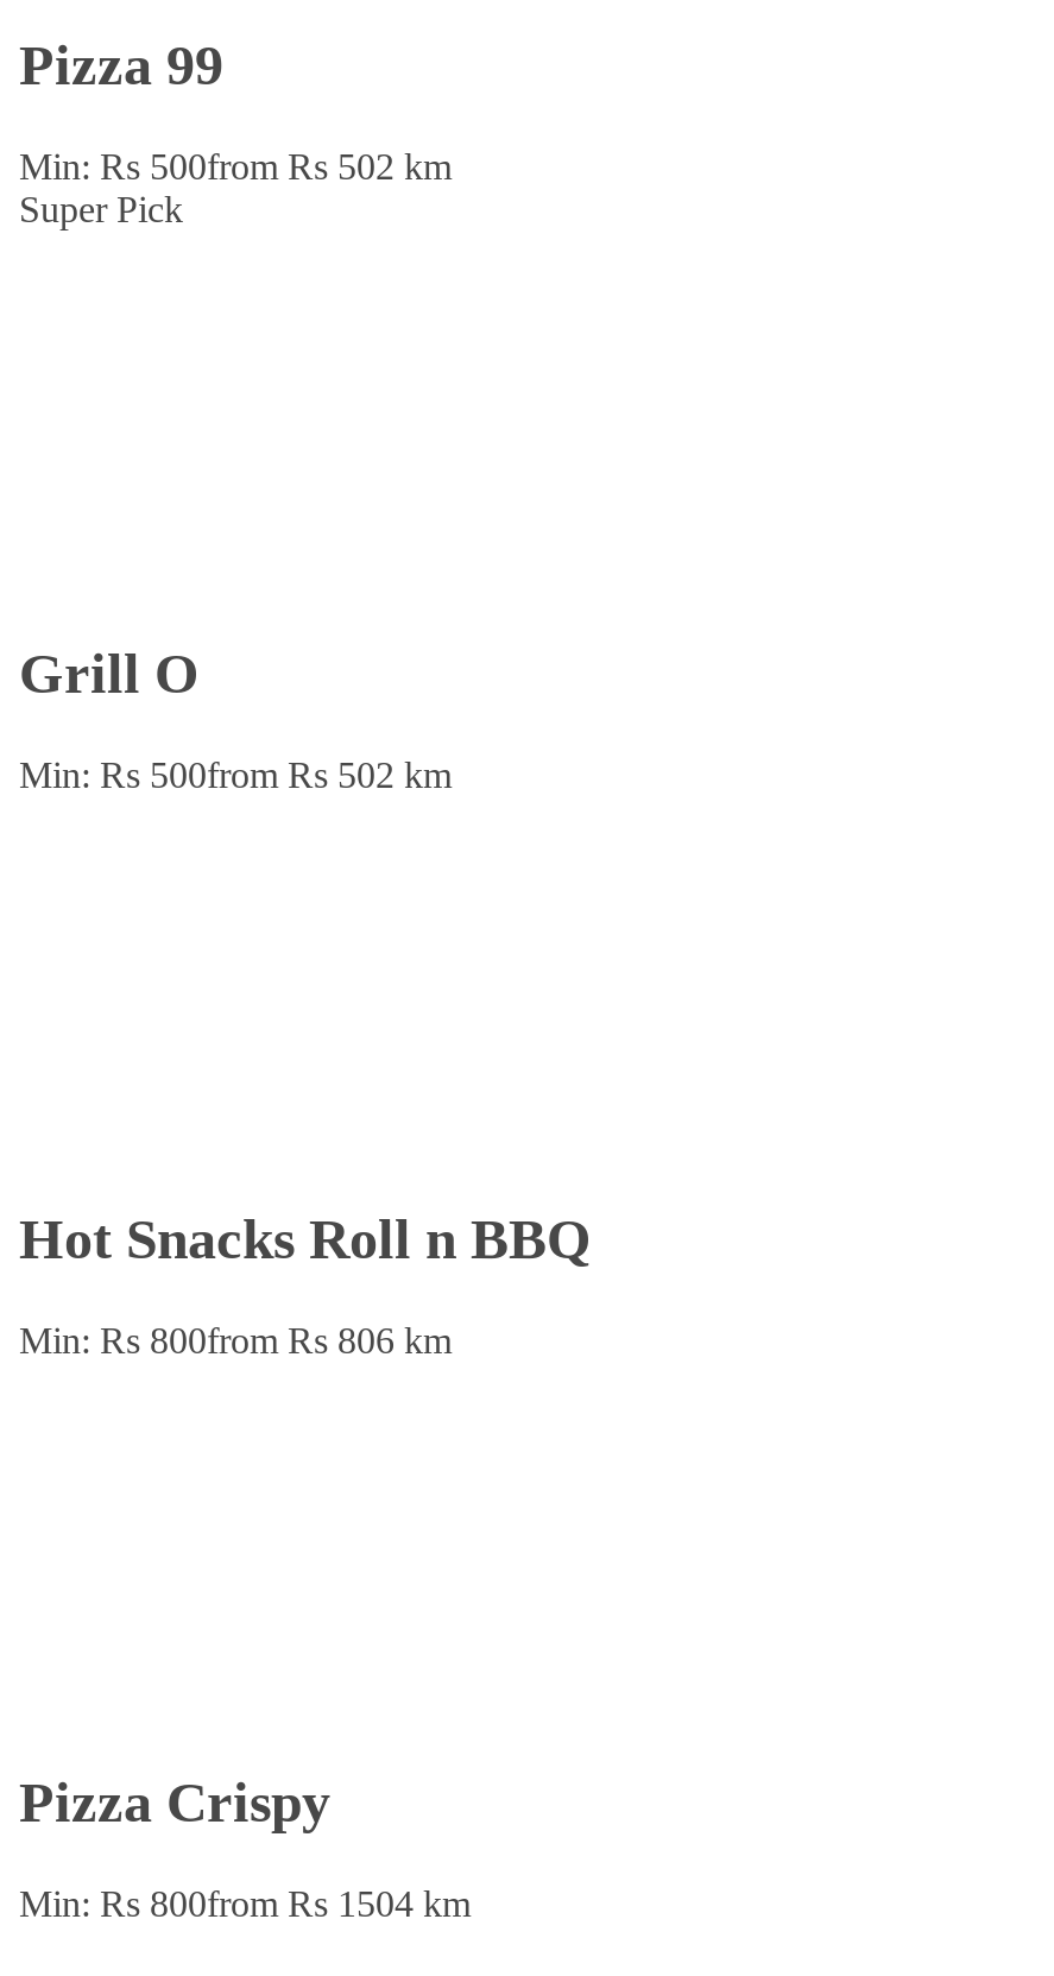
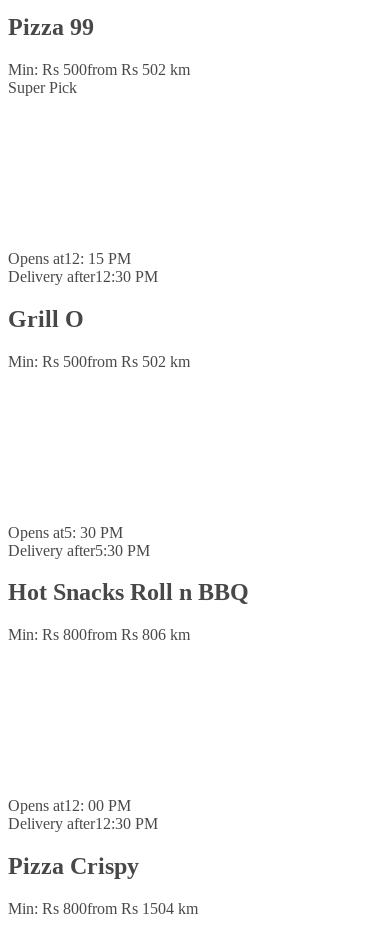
+ Opens at12: 15 PM
+ Delivery after12:30 PM

+ Opens at5: 30 PM
+ Delivery after5:30 PM

+ Opens at12: 00 PM
+ Delivery after12:30 PM
